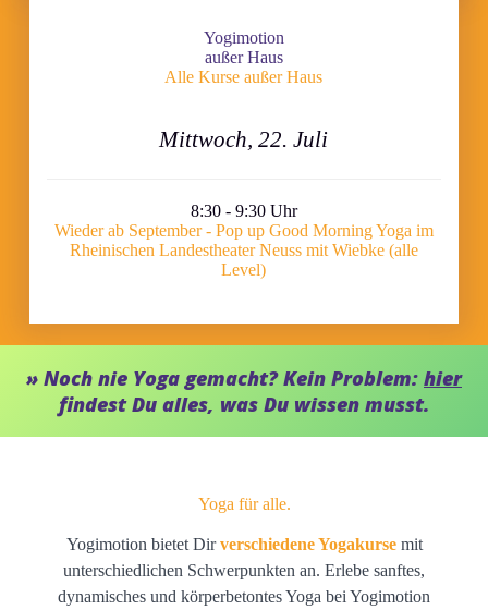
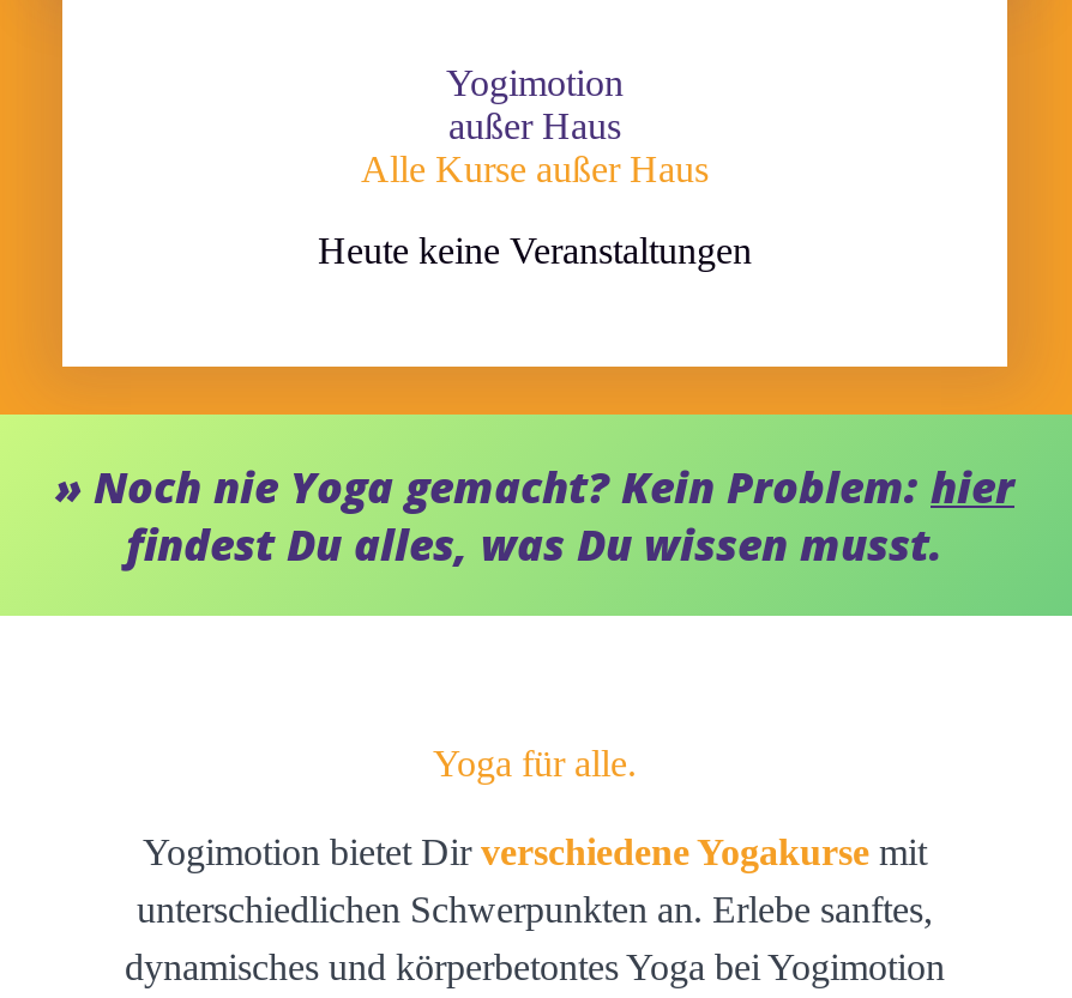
- Mittwoch, 22. Juli
- 8:30 - 9:30 Uhr
- Wieder ab September - Pop up Good Morning Yoga im
- Rheinischen Landestheater Neuss mit Wiebke (alle
- Level)
+ Heute keine Veranstaltungen
